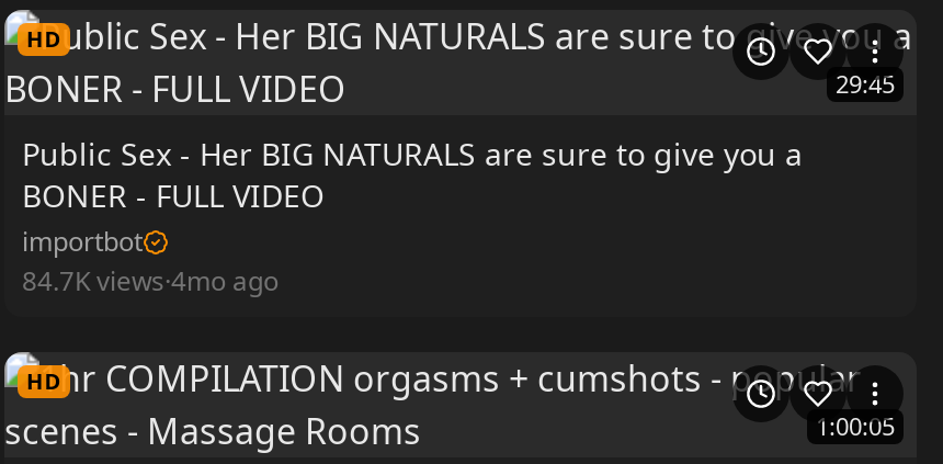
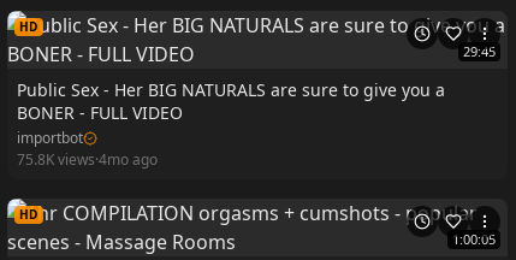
- 84.7Kviews·4mo ago
+ 75.8Kviews·4mo ago
